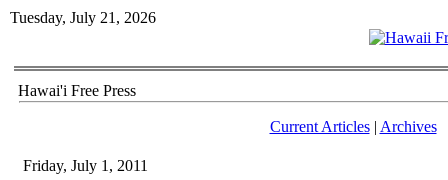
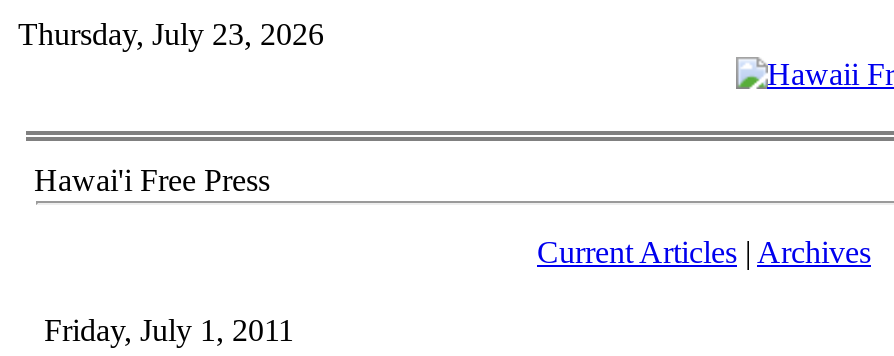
- Tuesday, July 21, 2026
+ Thursday, July 23, 2026
